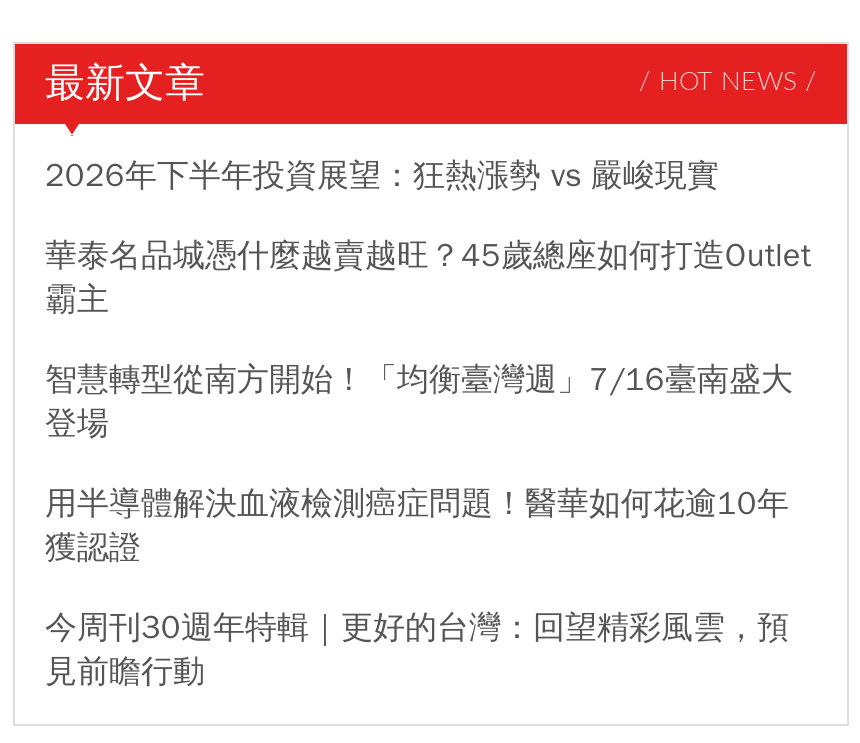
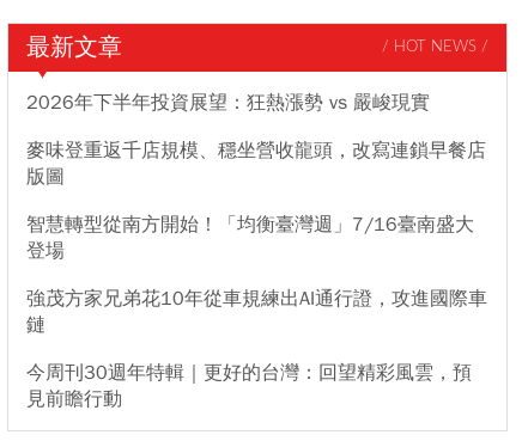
- 華泰名品城憑什麼越賣越旺？45歲總座如何打造Outlet
- 霸主
+ 麥味登重返千店規模、穩坐營收龍頭，改寫連鎖早餐店
+ 版圖

- 用半導體解決血液檢測癌症問題！醫華如何花逾10年
- 獲認證
+ 強茂方家兄弟花10年從車規練出AI通行證，攻進國際車
+ 鏈
